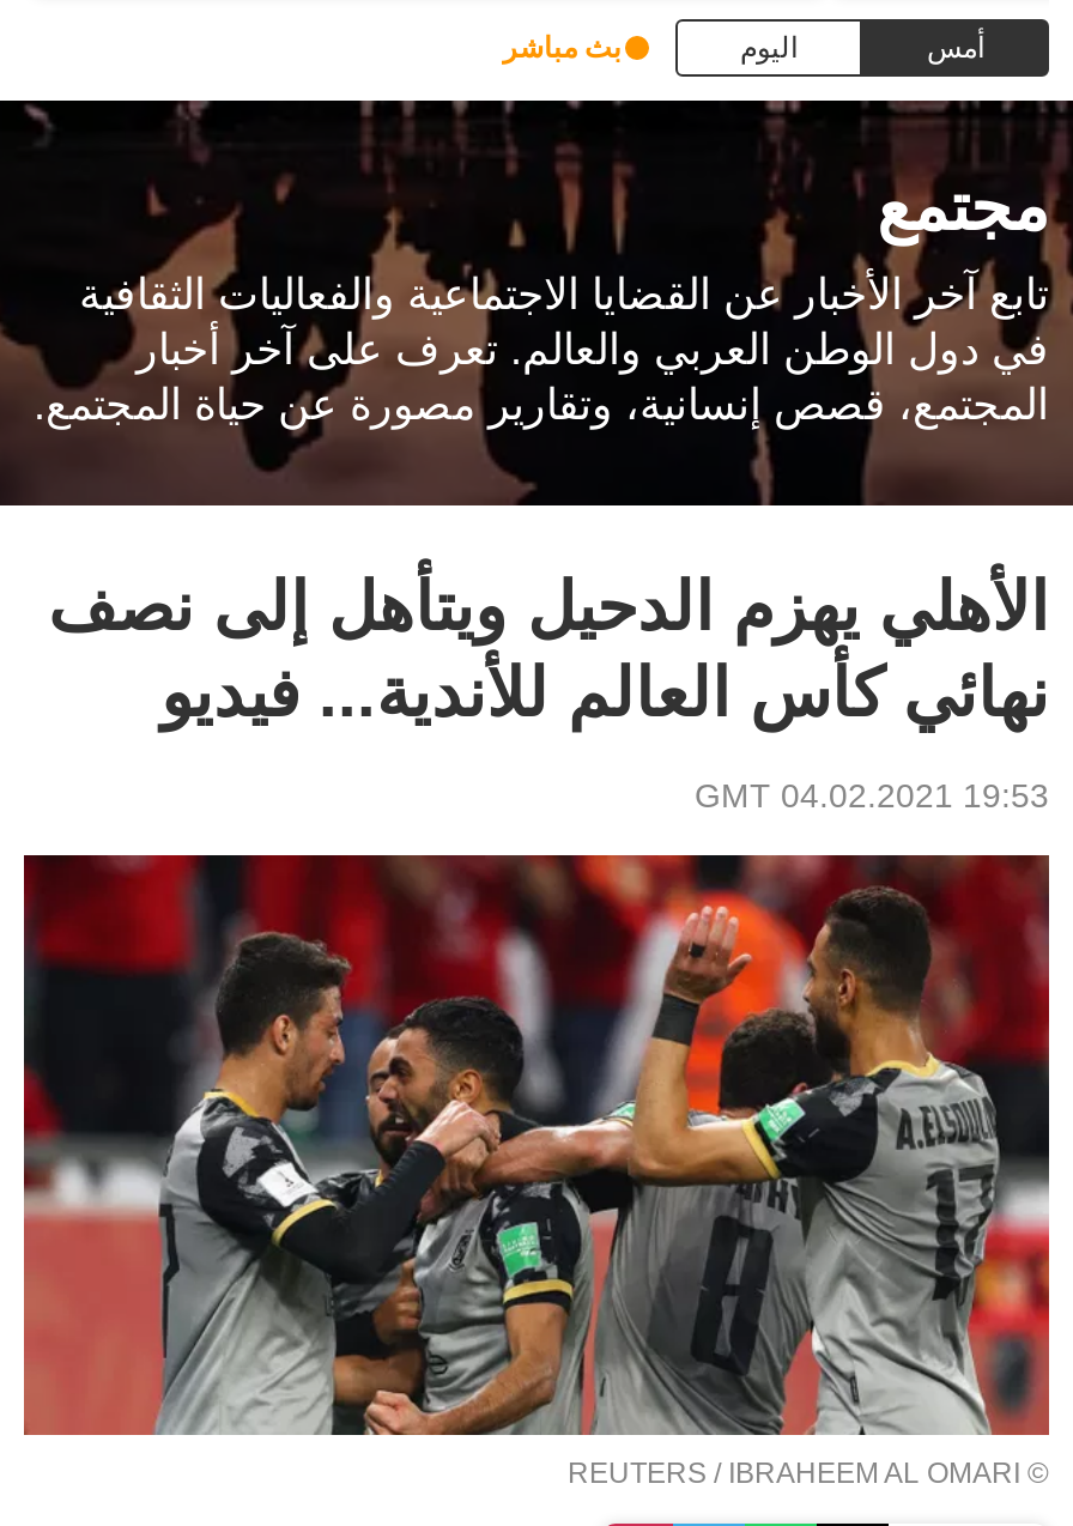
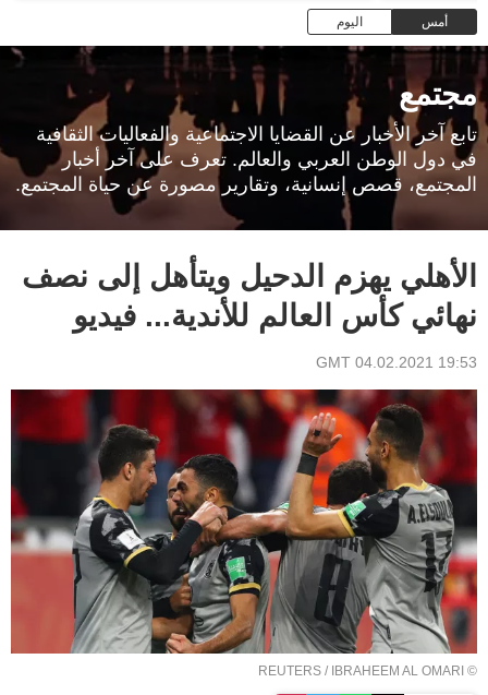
- بث مباشر
